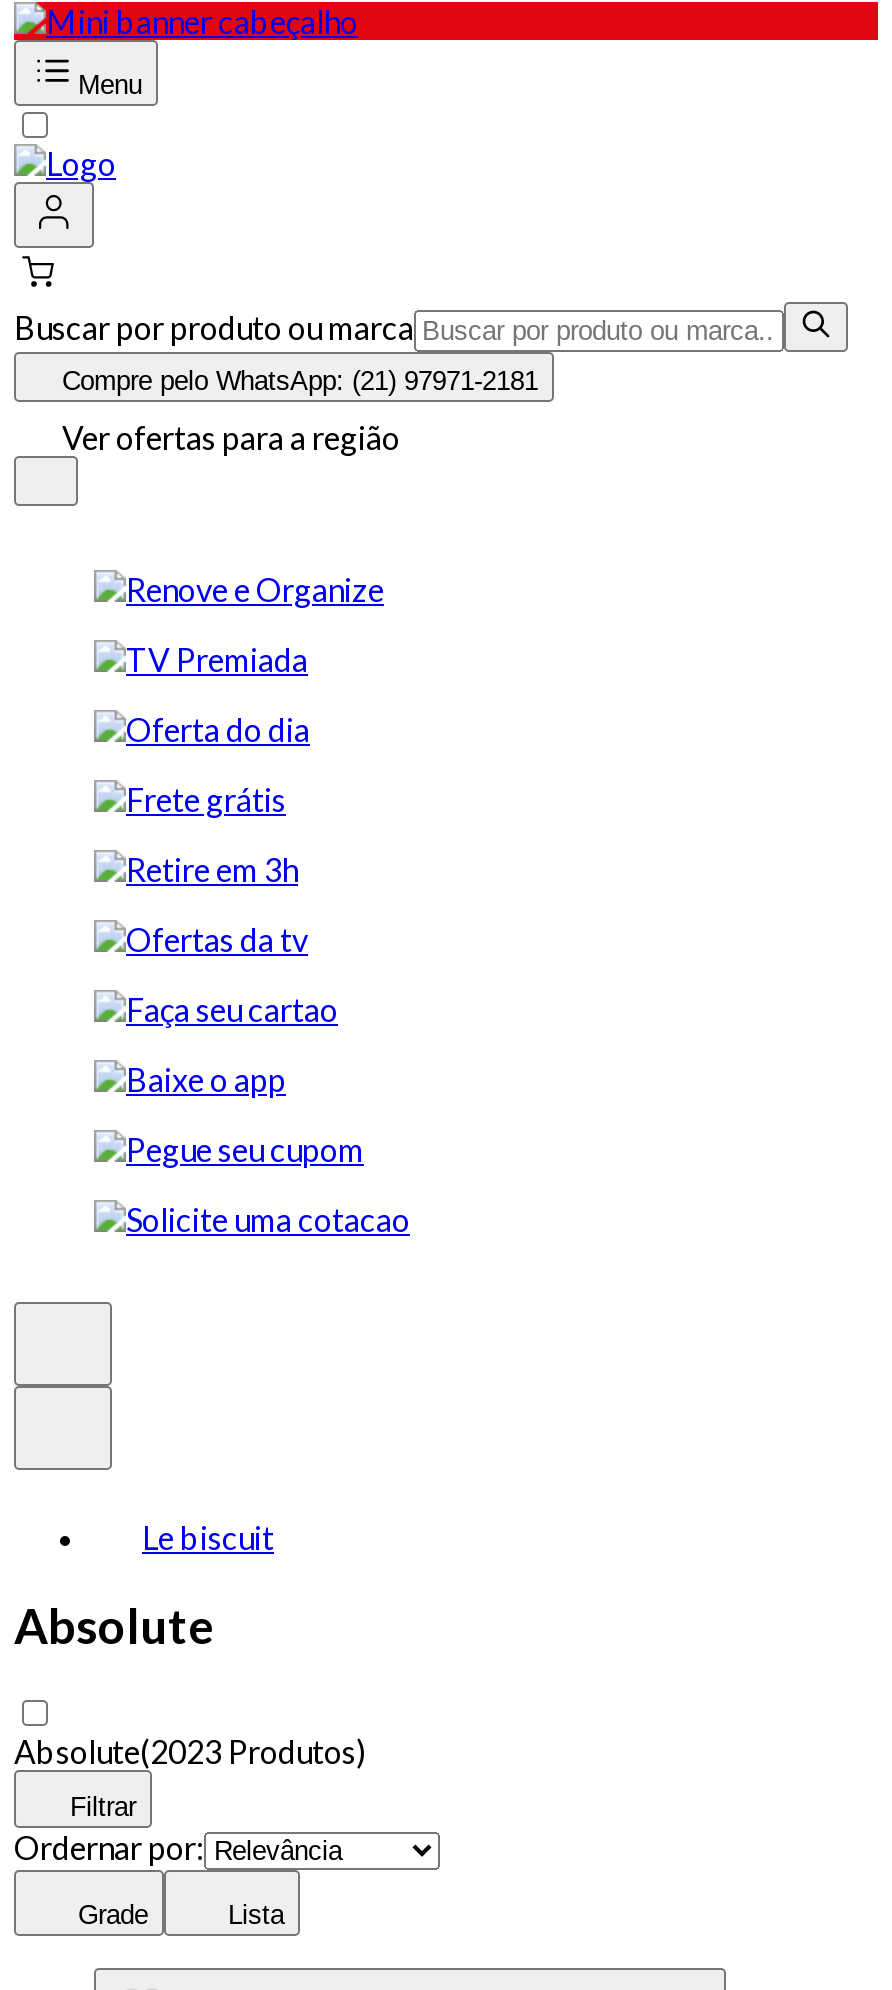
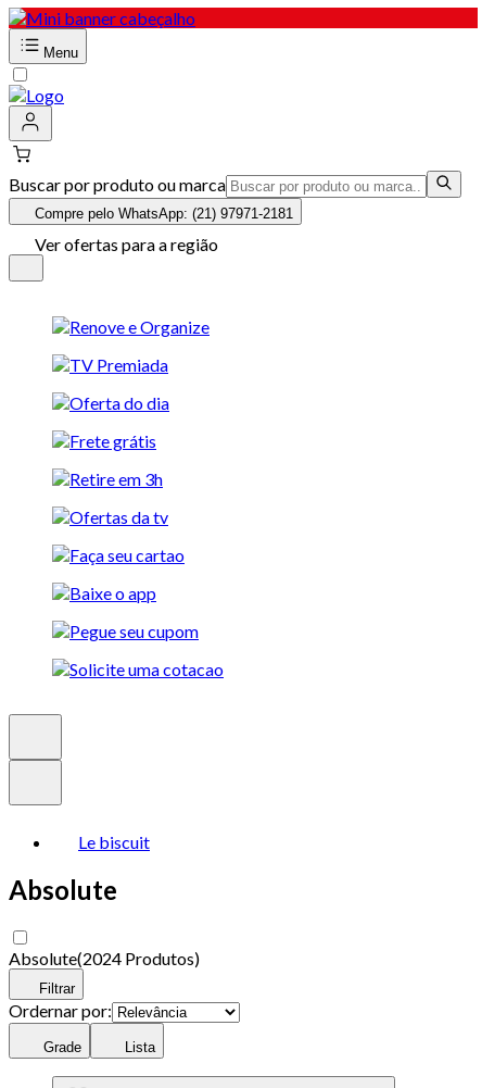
- Absolute(2023 Produtos)
+ Absolute(2024 Produtos)
